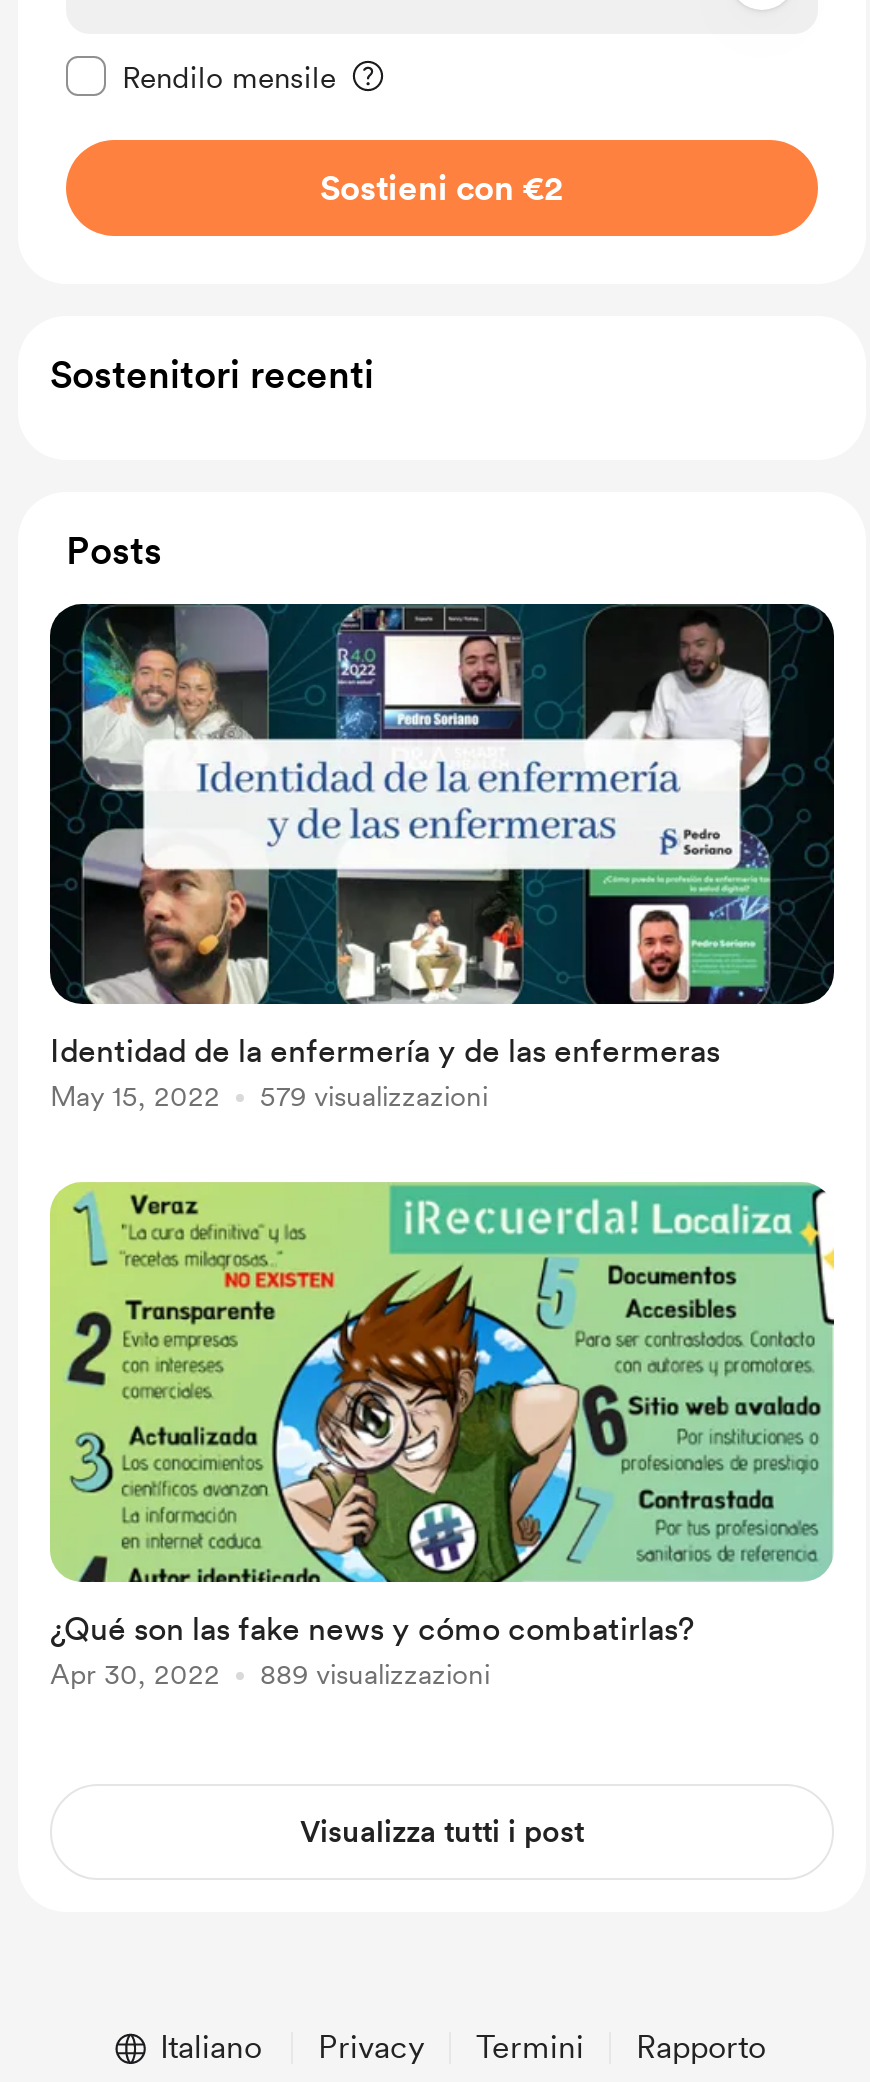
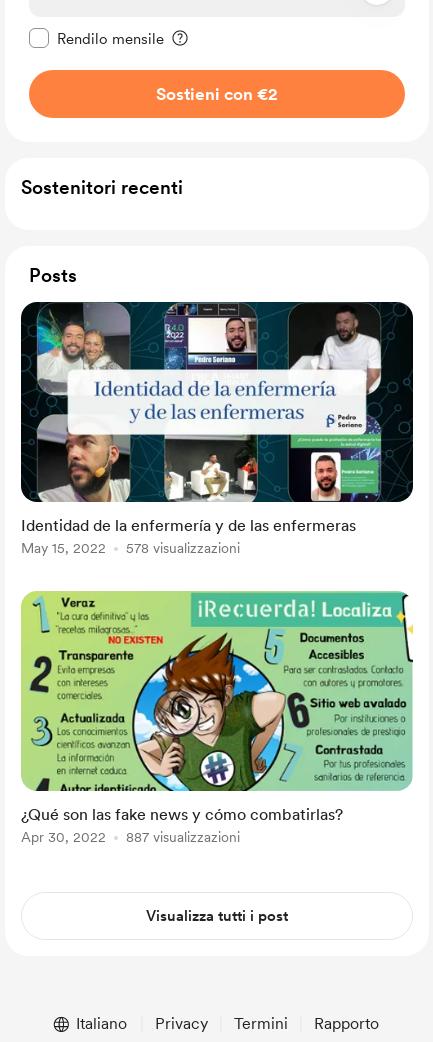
- 579 visualizzazioni
+ 578 visualizzazioni

- 889 visualizzazioni
+ 887 visualizzazioni
